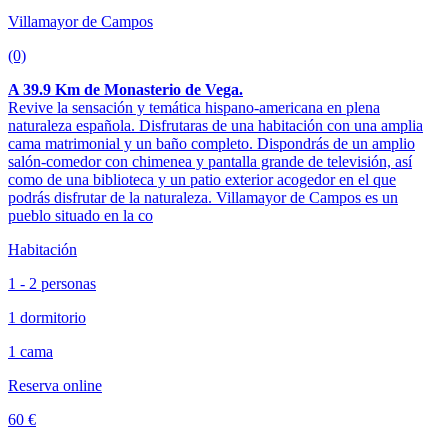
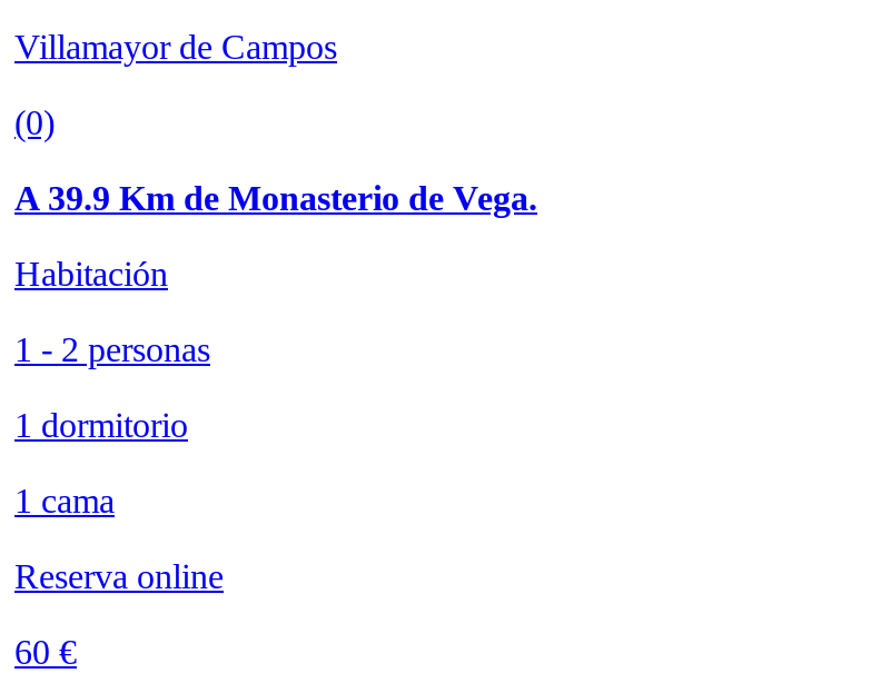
- Revive la sensación y temática hispano-americana en plena
- naturaleza española. Disfrutaras de una habitación con una amplia
- cama matrimonial y un baño completo. Dispondrás de un amplio
- salón-comedor con chimenea y pantalla grande de televisión, así
- como de una biblioteca y un patio exterior acogedor en el que
- podrás disfrutar de la naturaleza. Villamayor de Campos es un
- pueblo situado en la co
